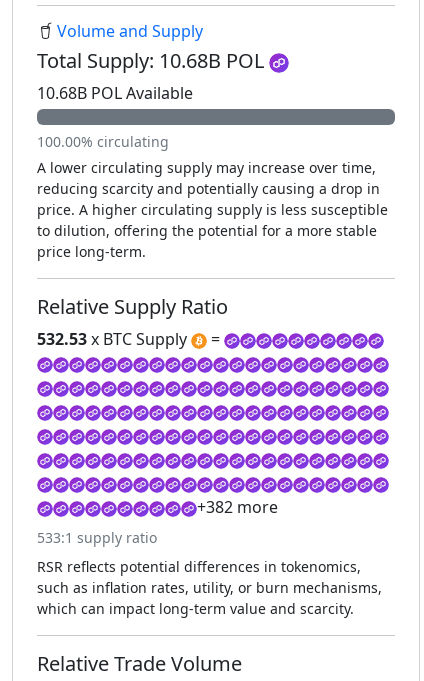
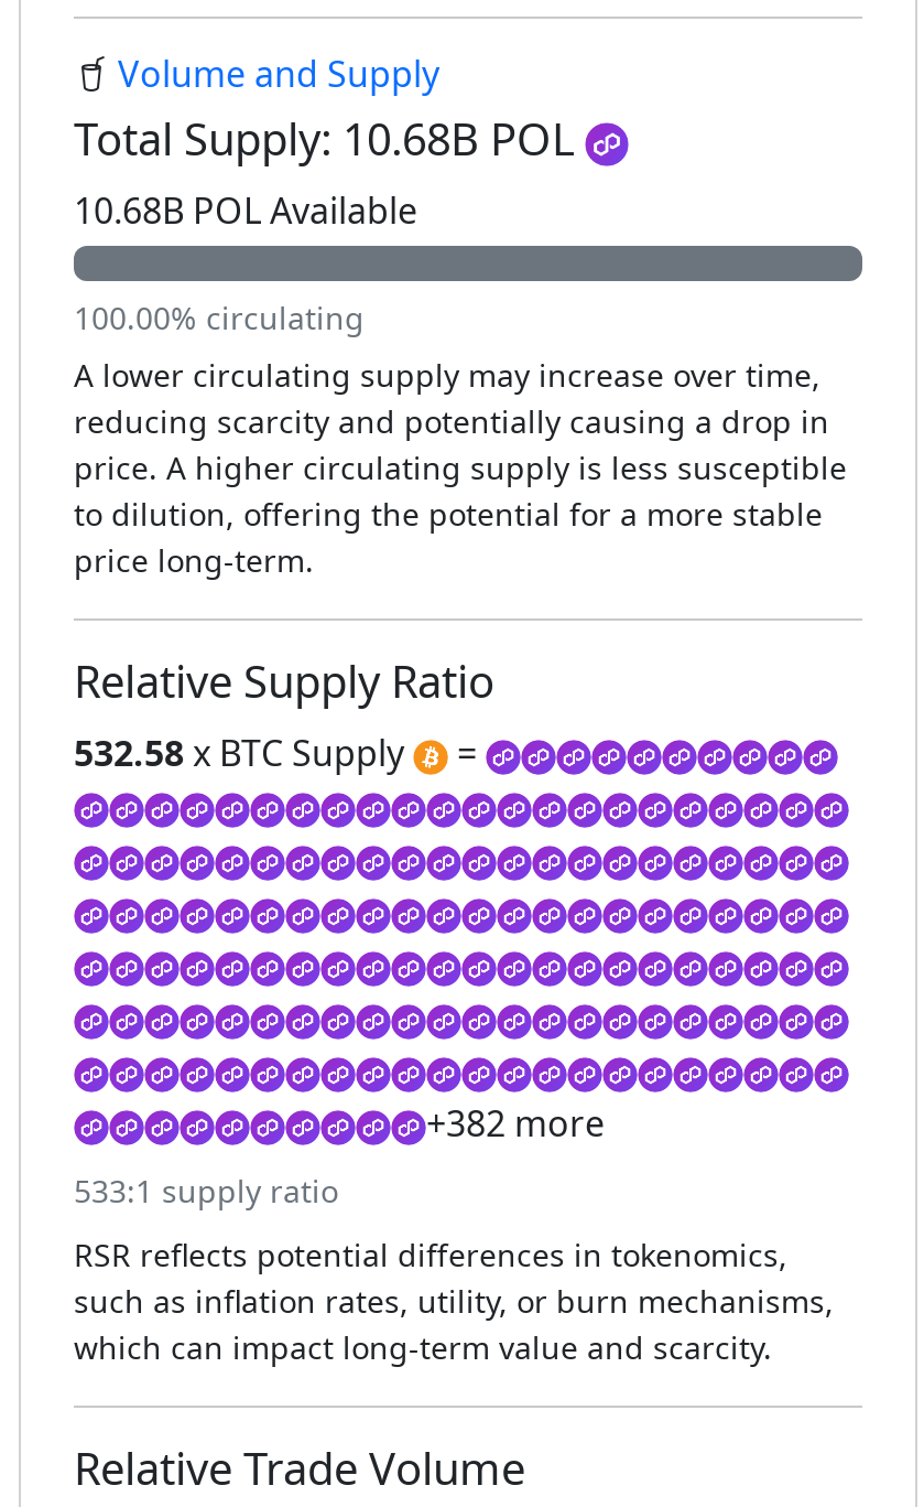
- 532.53 x BTC Supply
+ 532.58 x BTC Supply
